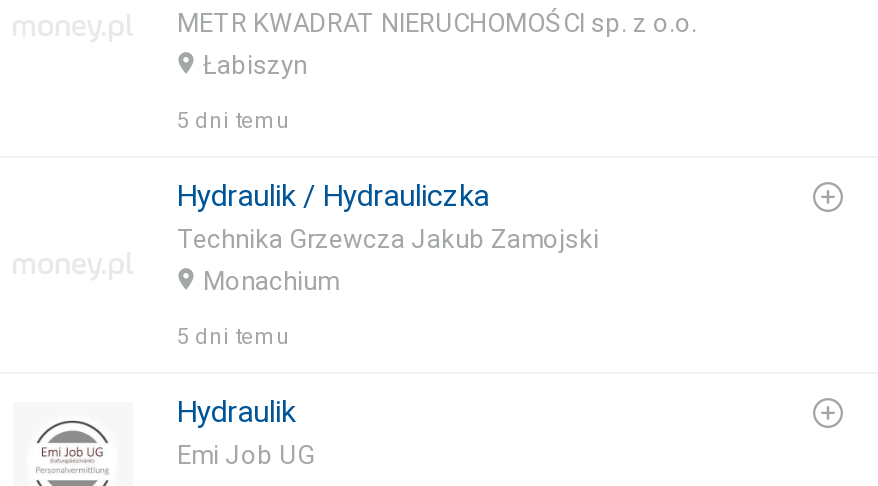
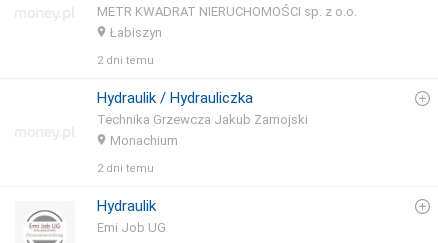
- 5 dni temu
+ 2 dni temu

- 5 dni temu
+ 2 dni temu
